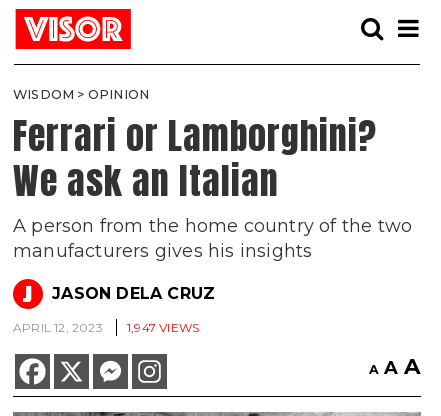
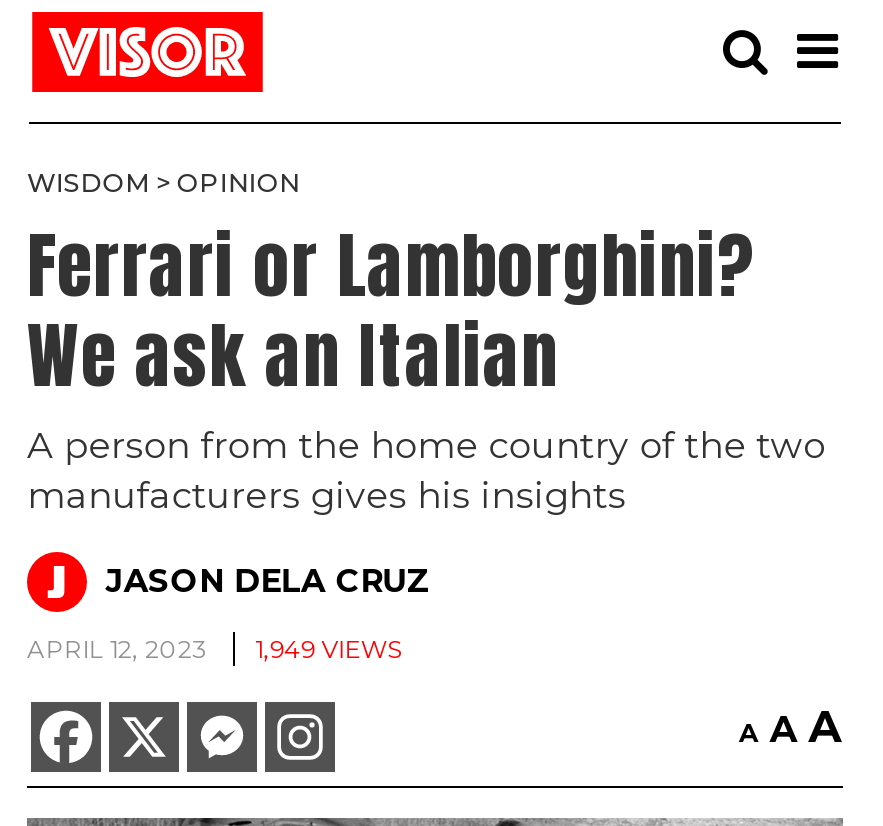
- APRIL 12, 2023 1,947 VIEWS
+ APRIL 12, 2023 1,949 VIEWS
